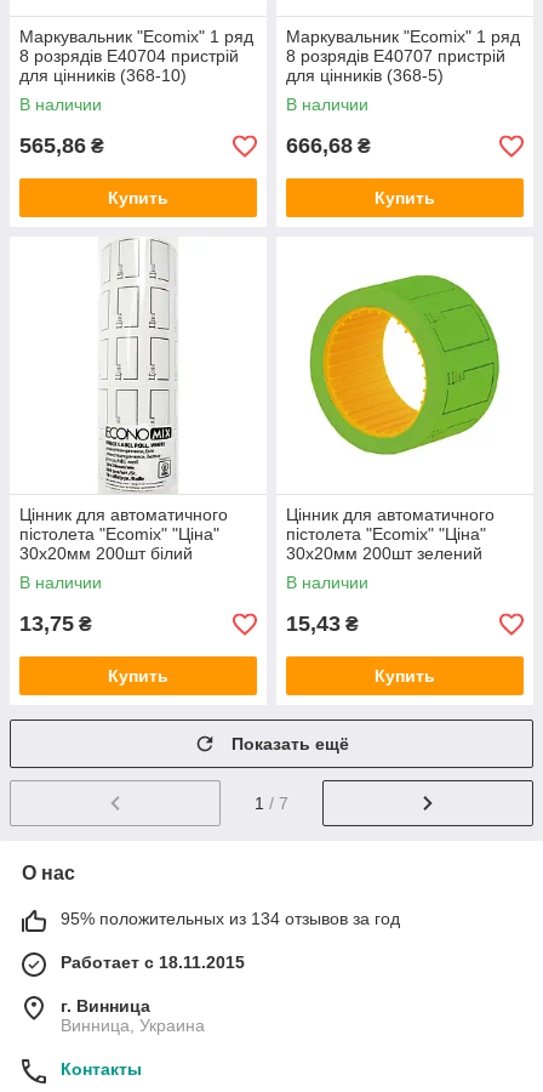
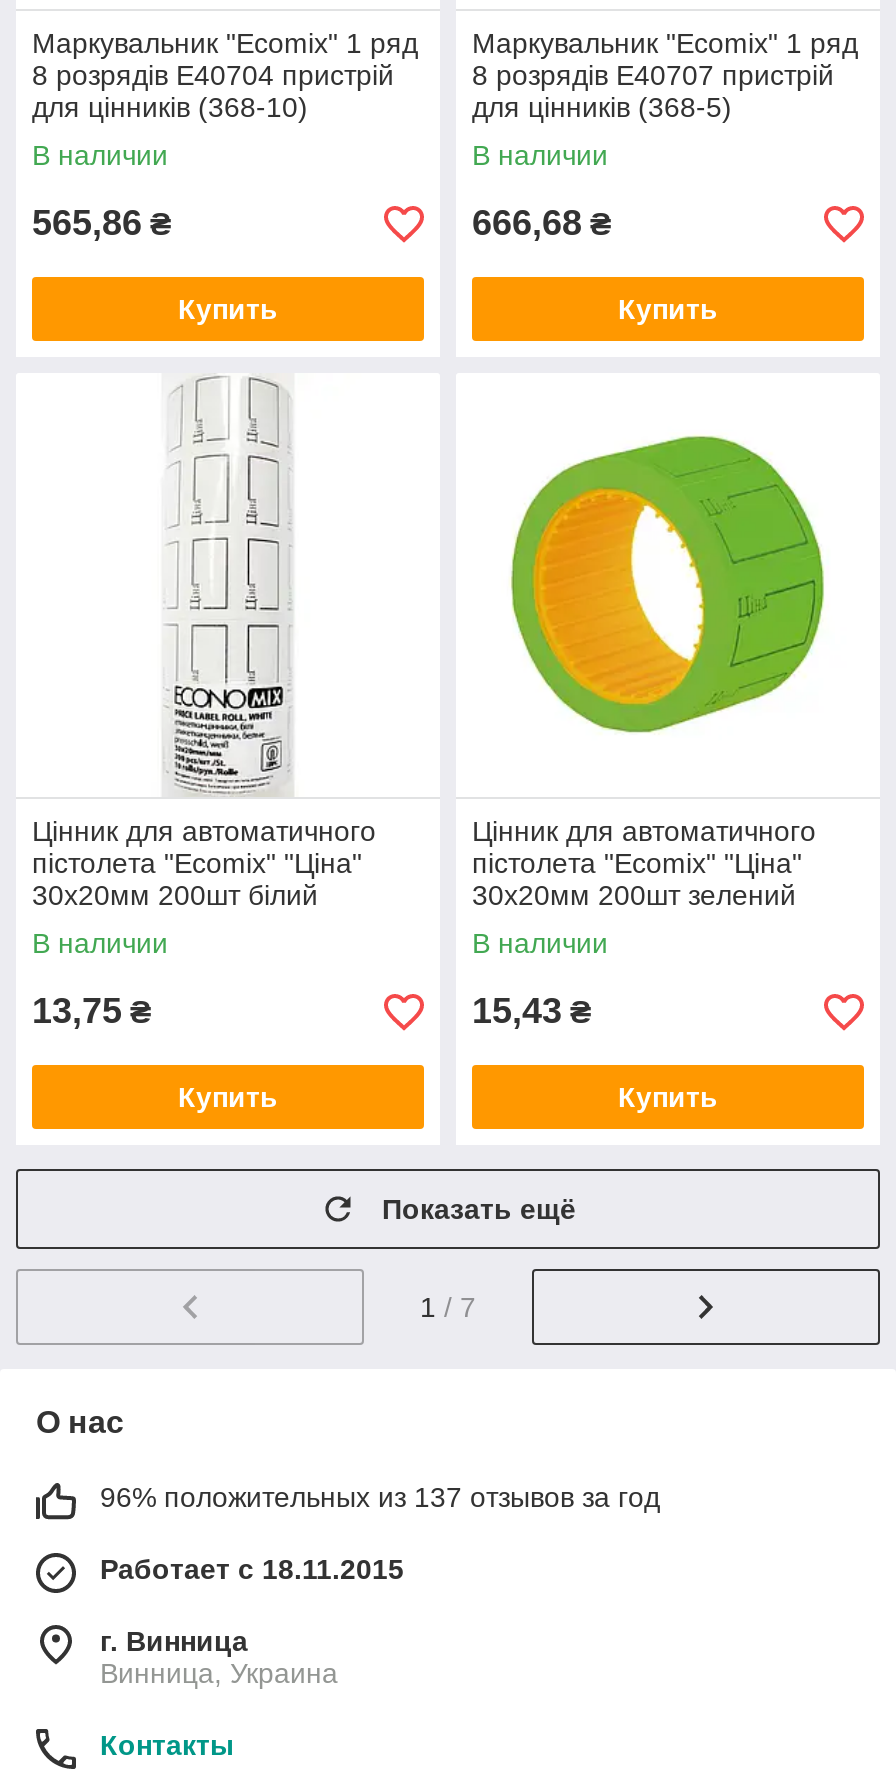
- 95% положительных из 134 отзывов за год
+ 96% положительных из 137 отзывов за год
